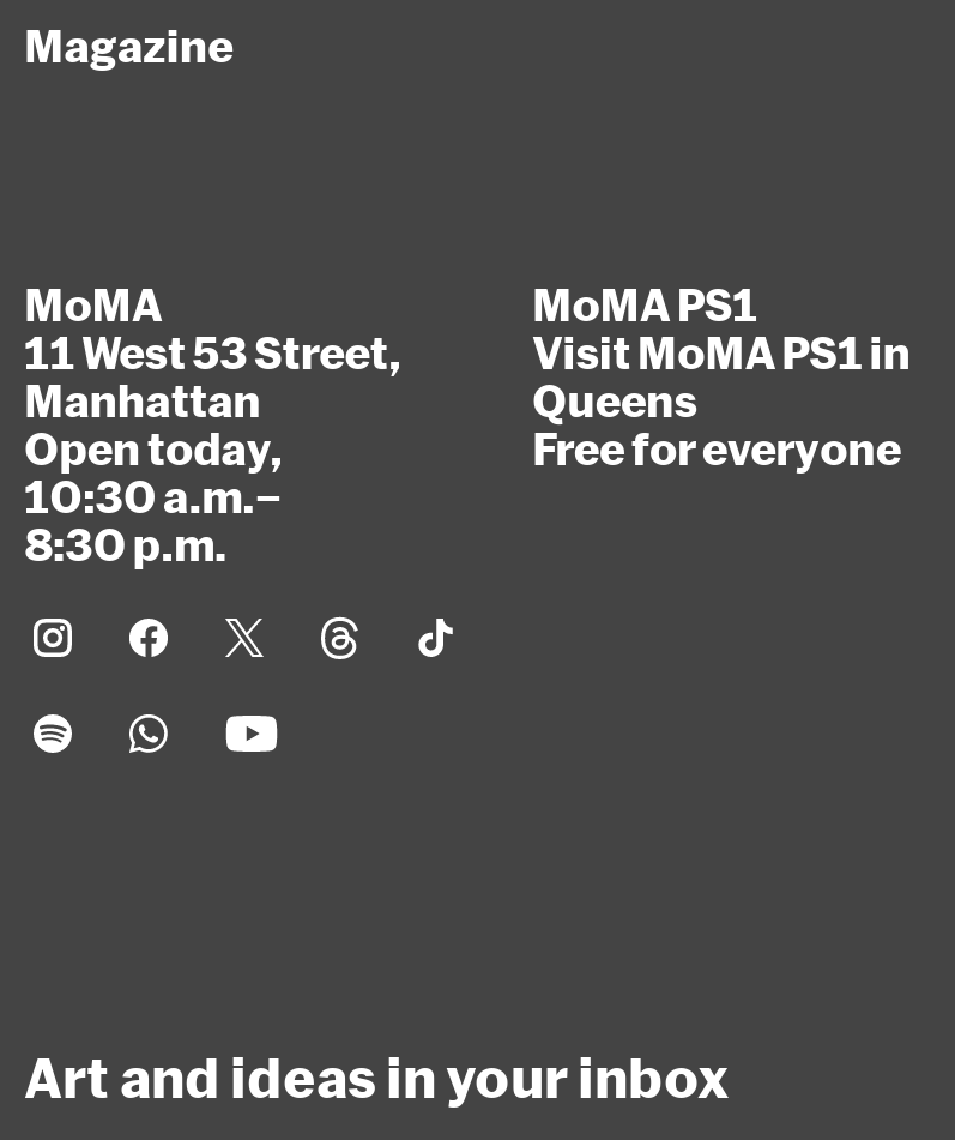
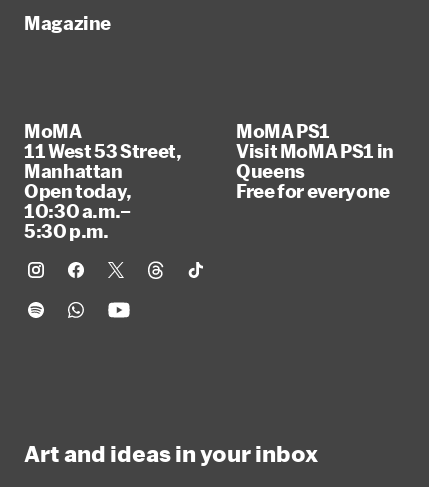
- 8:30 p.m.
+ 5:30 p.m.
